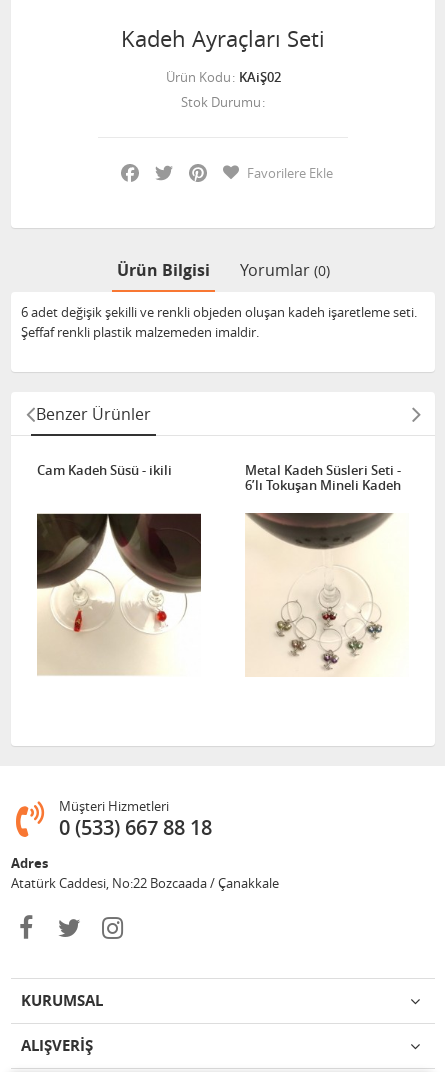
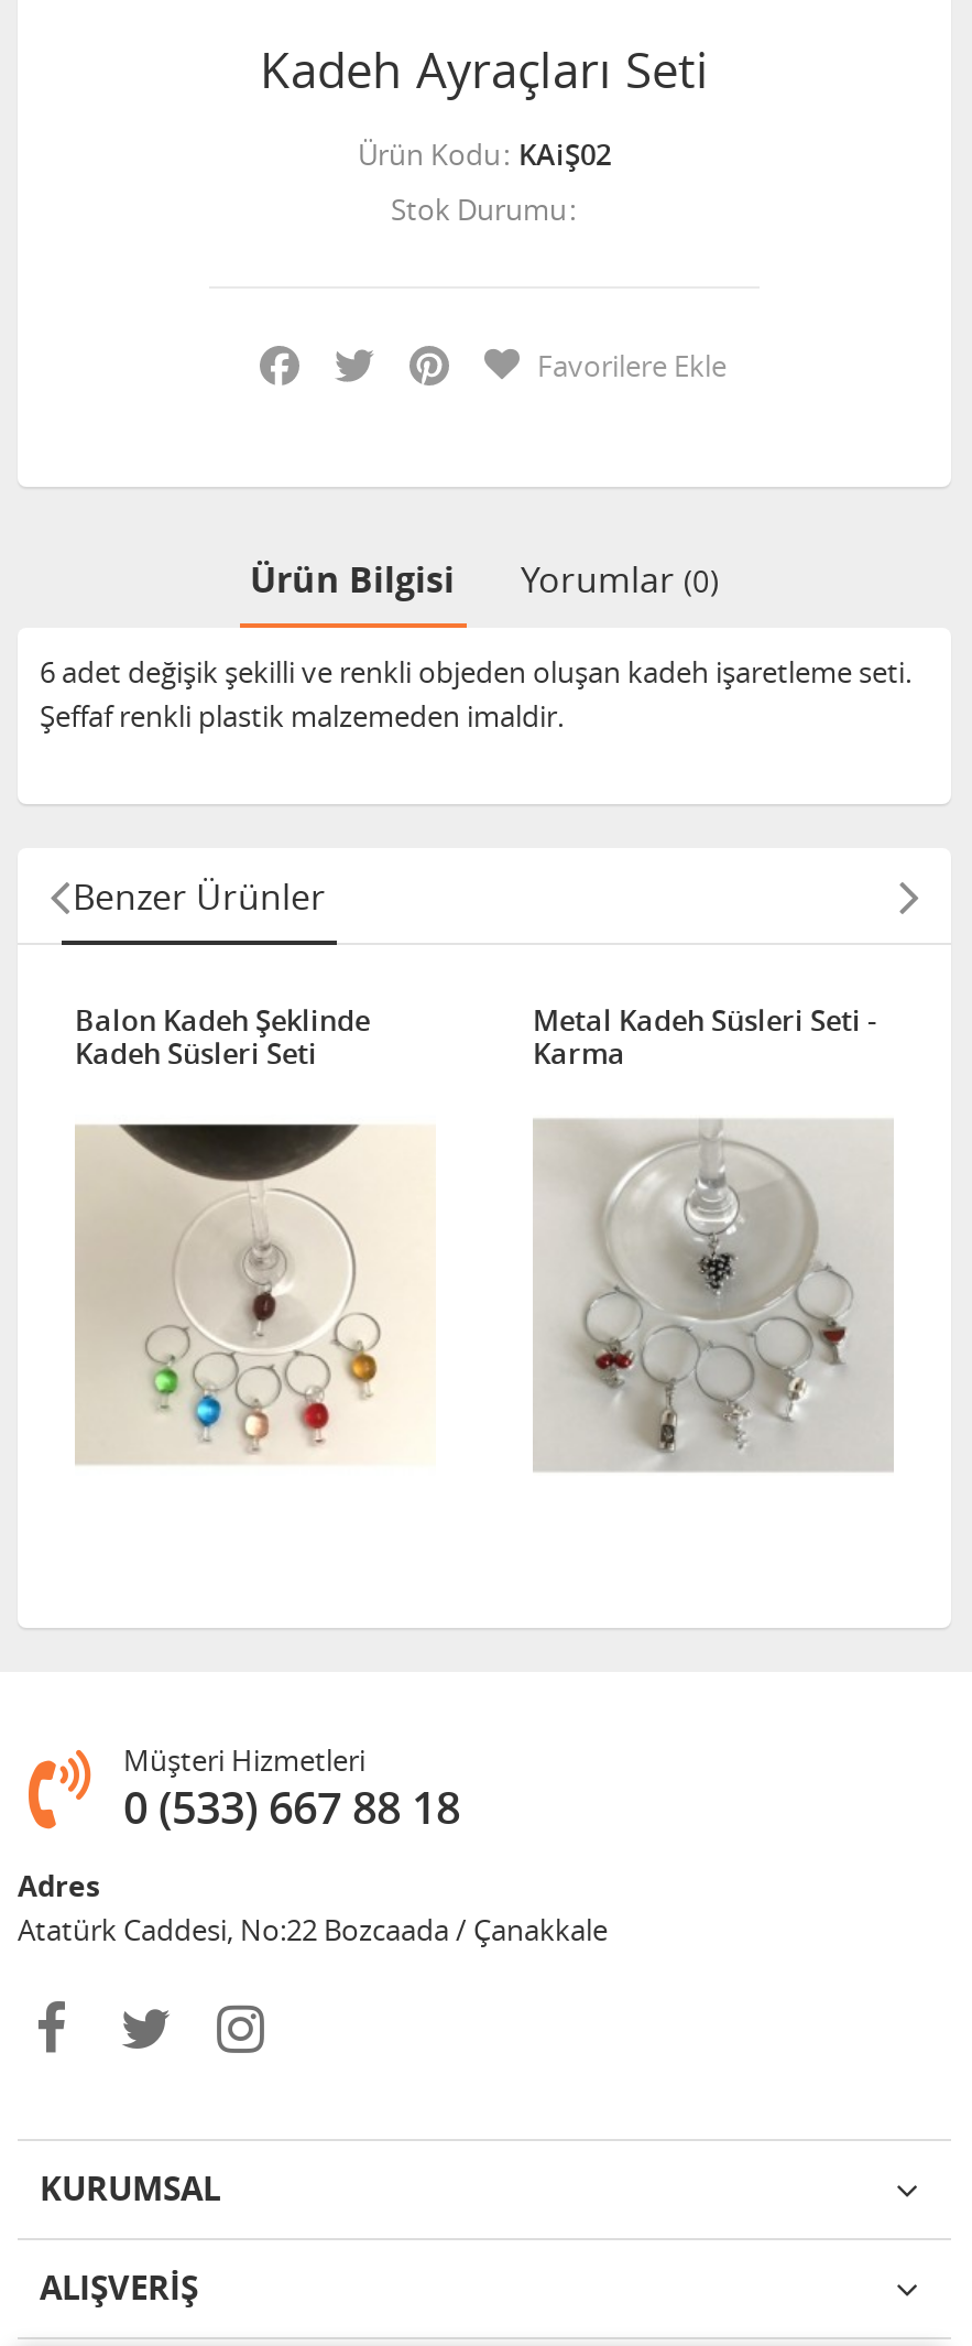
- Cam Kadeh Süsü - ikili
+ Balon Kadeh Şeklinde
+ Kadeh Süsleri Seti

- 6’lı Tokuşan Mineli Kadeh
+ Karma

- [image]
+ [image]

- [image]
+ [image]
